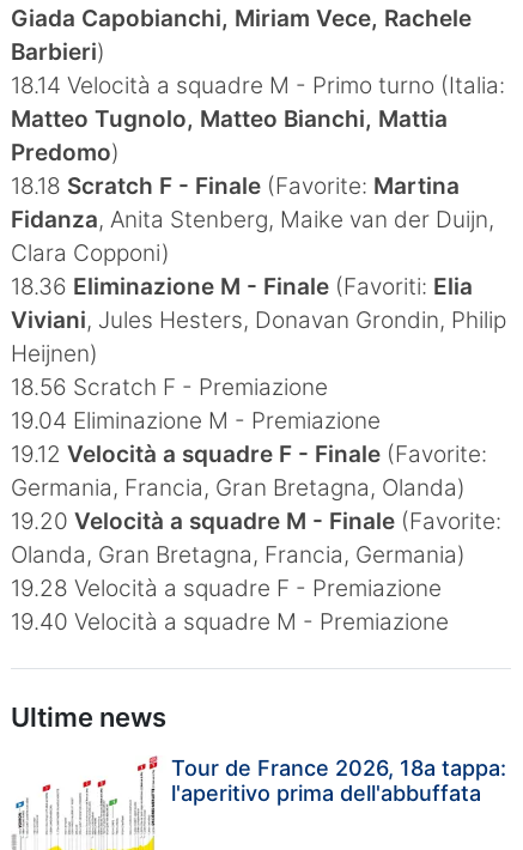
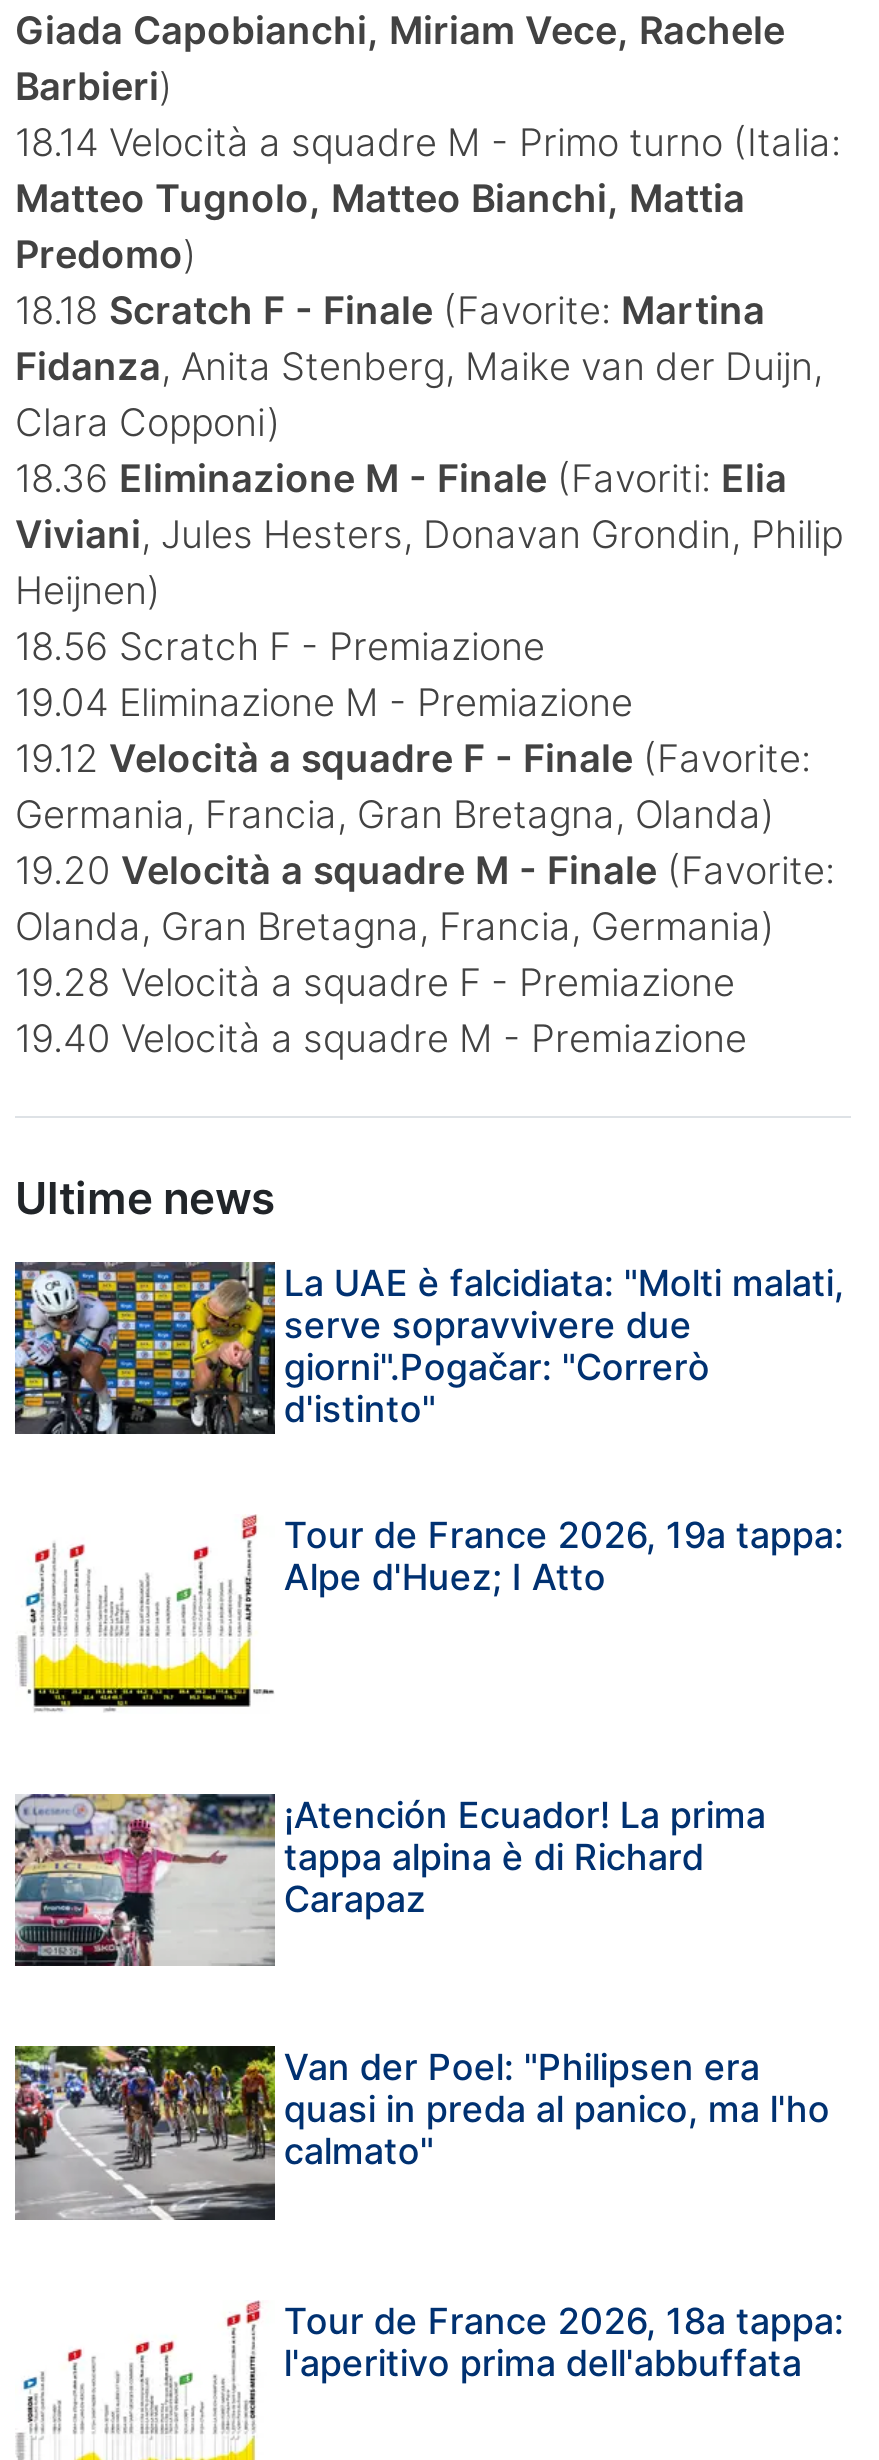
+ [image]
+ La UAE è falcidiata: "Molti malati,
+ serve sopravvivere due
+ giorni".Pogačar: "Correrò
+ d'istinto"
+ Tour de France 2026, 19a tappa:
+ Alpe d'Huez; I Atto

+ [image]
+ ¡Atención Ecuador! La prima
+ tappa alpina è di Richard
+ Carapaz

+ [image]
+ Van der Poel: "Philipsen era
+ quasi in preda al panico, ma l'ho
+ calmato"

+ [image]
